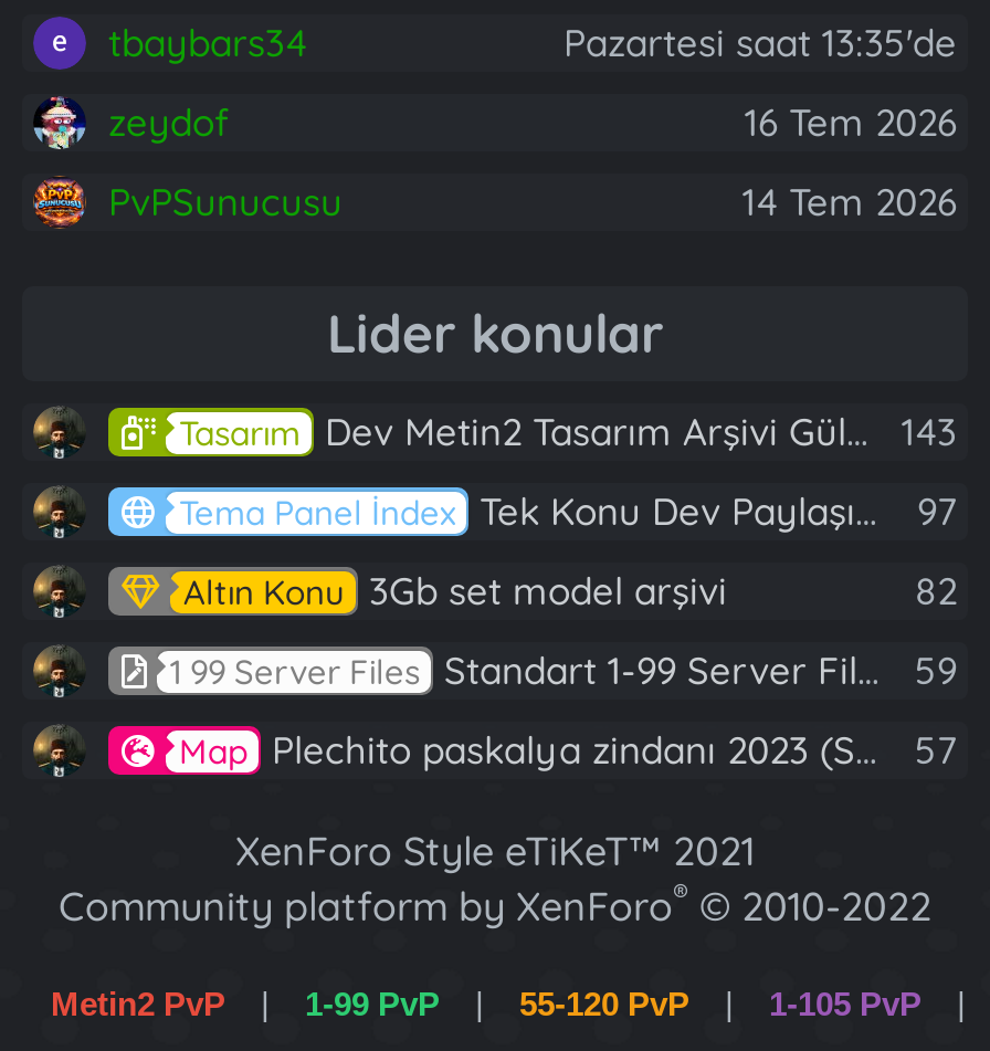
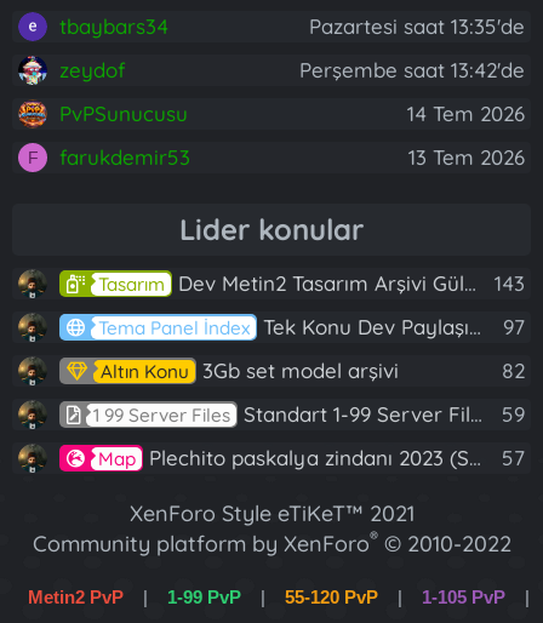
- 16 Tem 2026
+ Perşembe saat 13:42'de

+ F
+ farukdemir53
+ 13 Tem 2026
